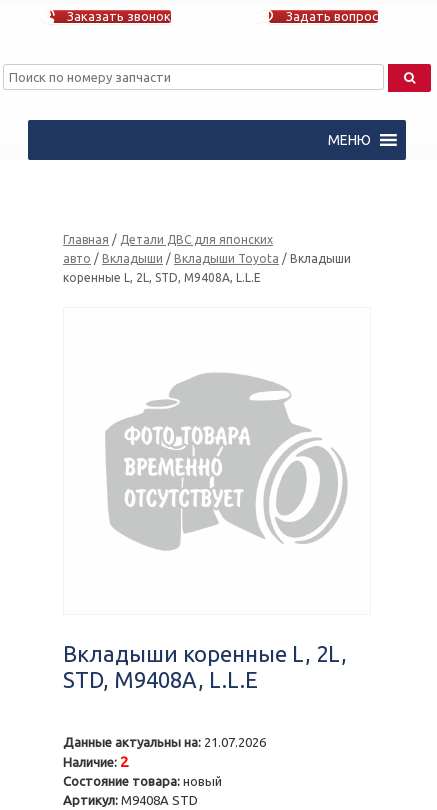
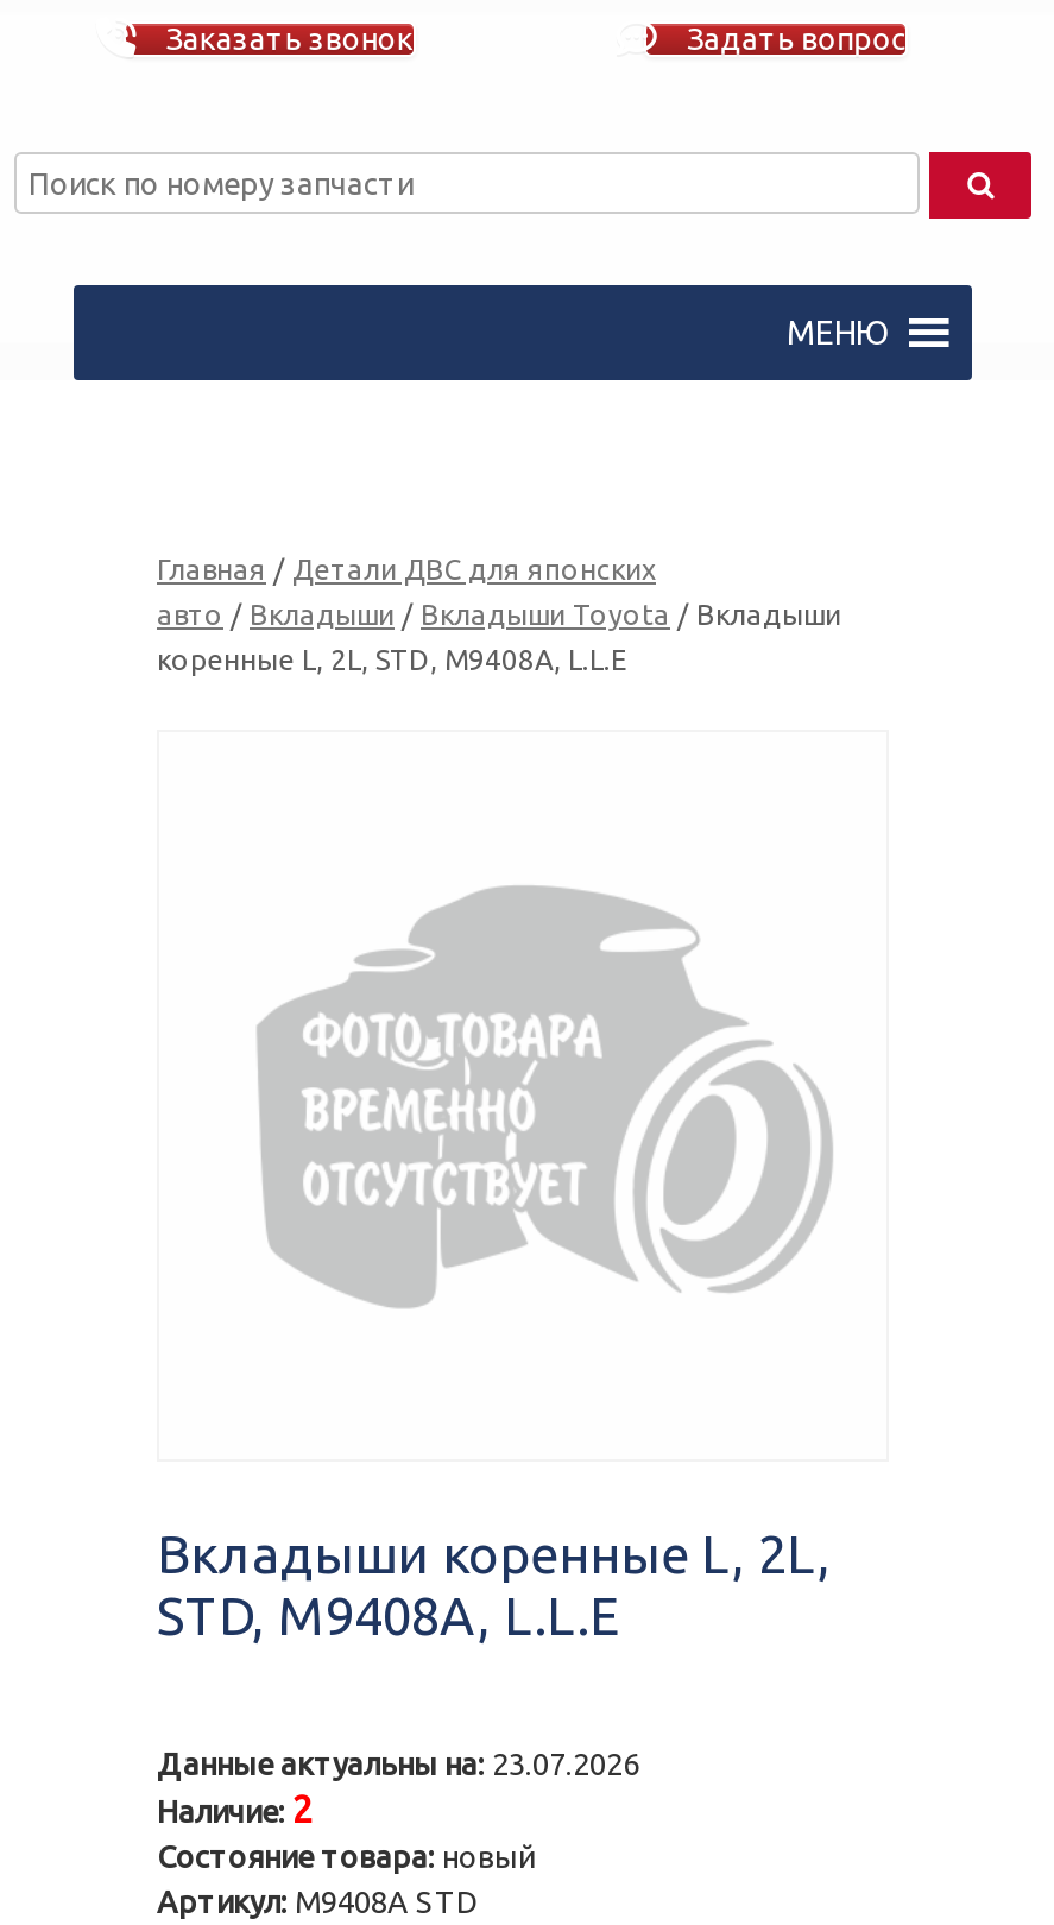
- Данные актуальны на: 21.07.2026
+ Данные актуальны на: 23.07.2026
